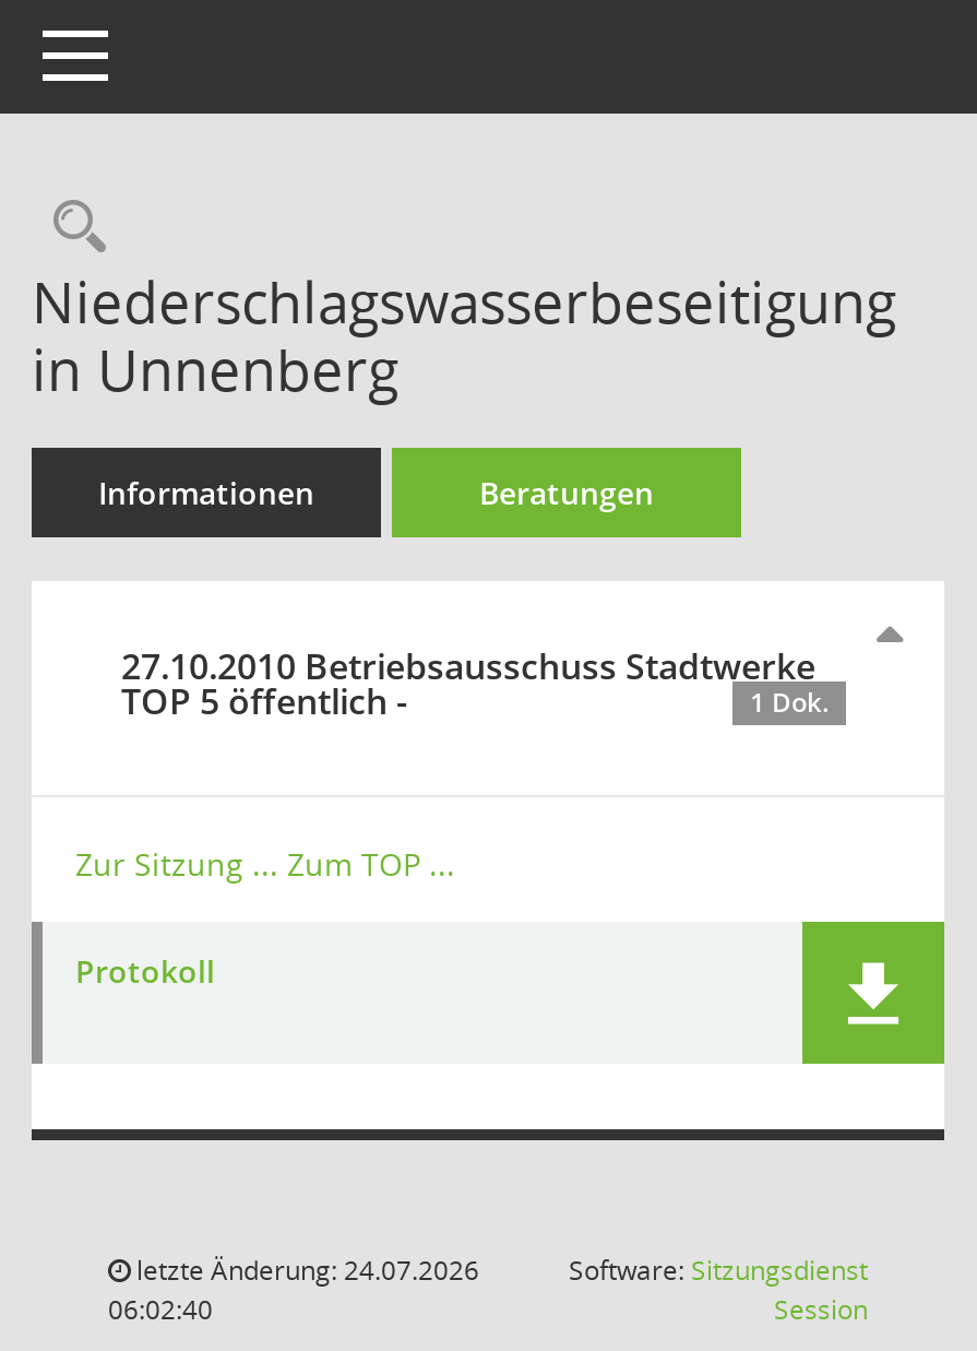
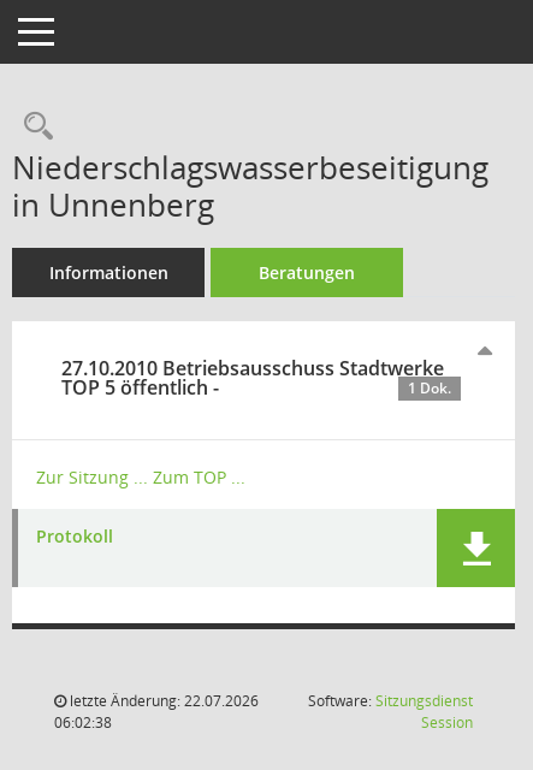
- letzte Änderung: 24.07.2026
+ letzte Änderung: 22.07.2026

- 06:02:40
+ 06:02:38
